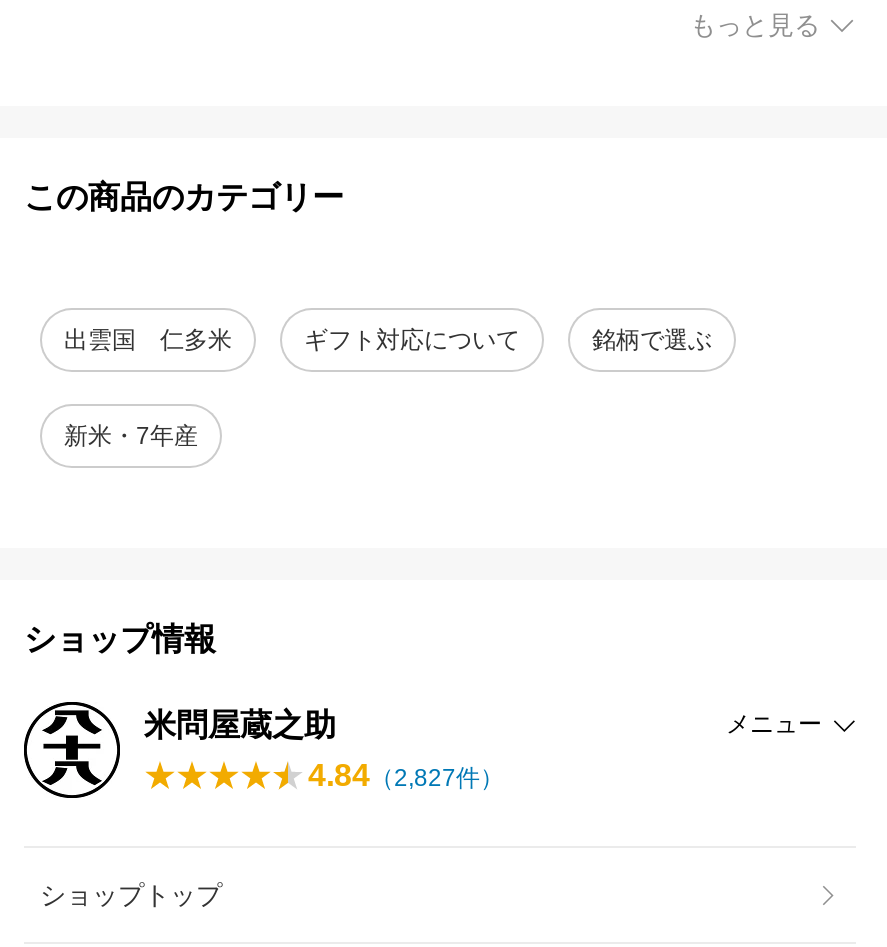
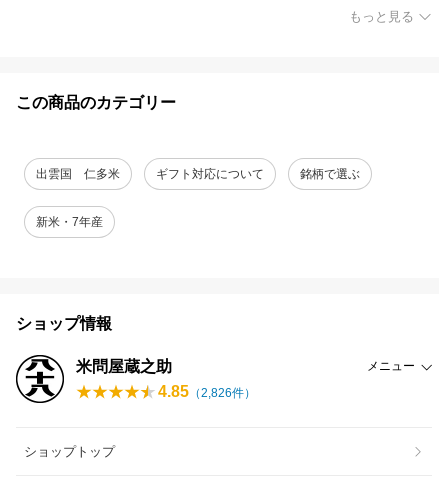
- 4.84（2,827件）
+ 4.85（2,826件）
